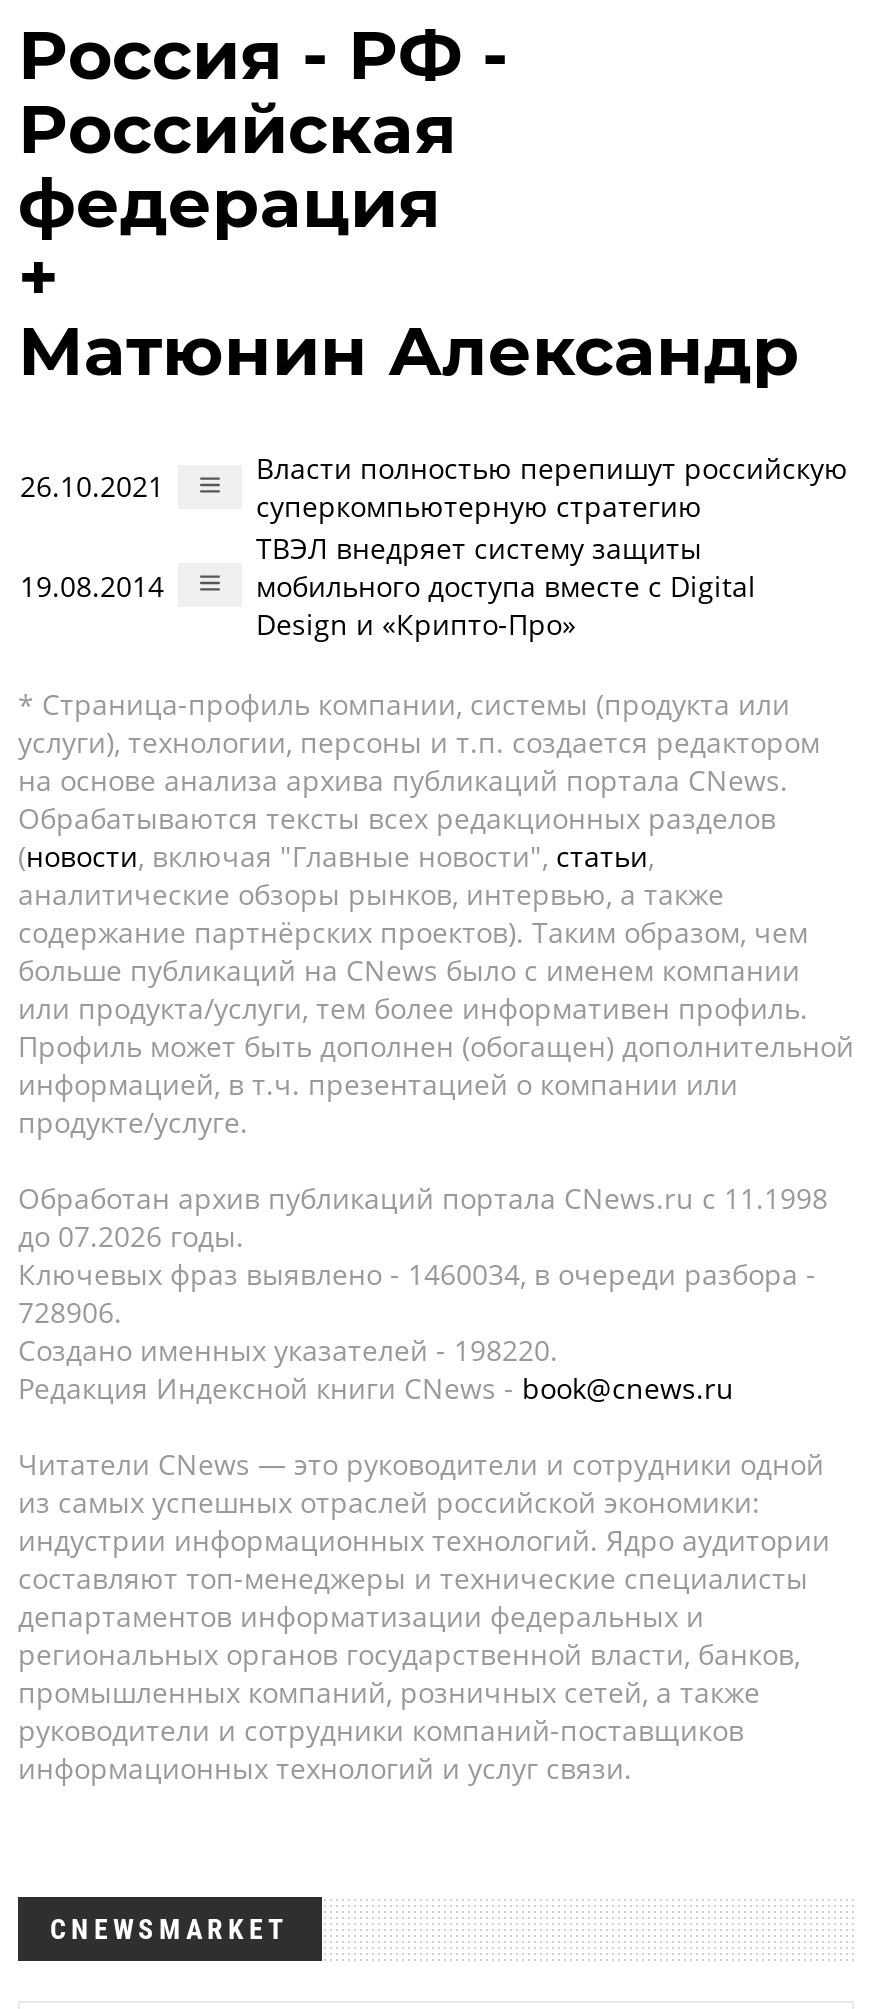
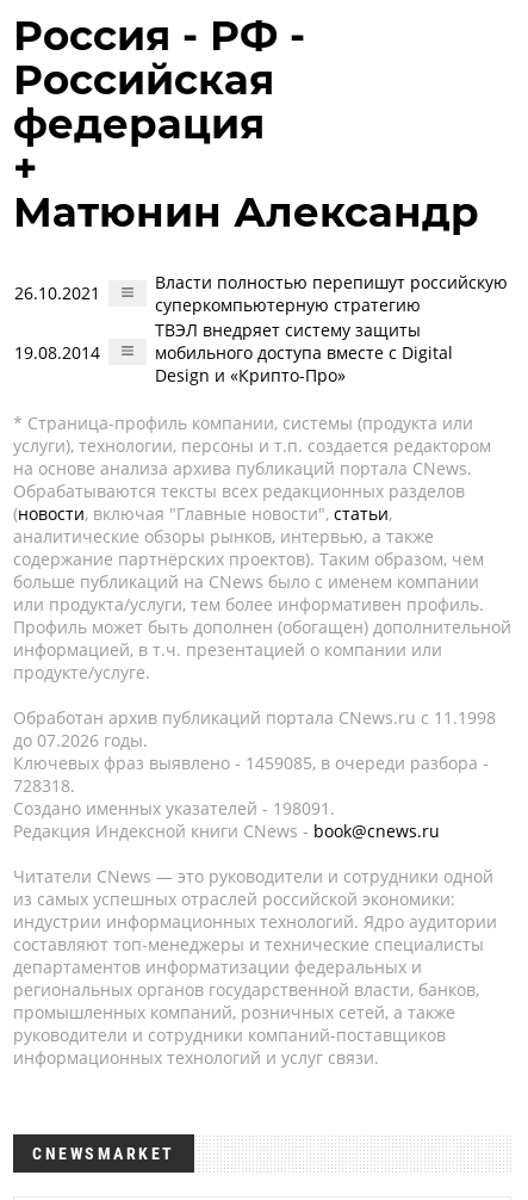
- Ключевых фраз выявлено - 1460034, в очереди разбора -
+ Ключевых фраз выявлено - 1459085, в очереди разбора -

- 728906.
+ 728318.

- Создано именных указателей - 198220.
+ Создано именных указателей - 198091.
